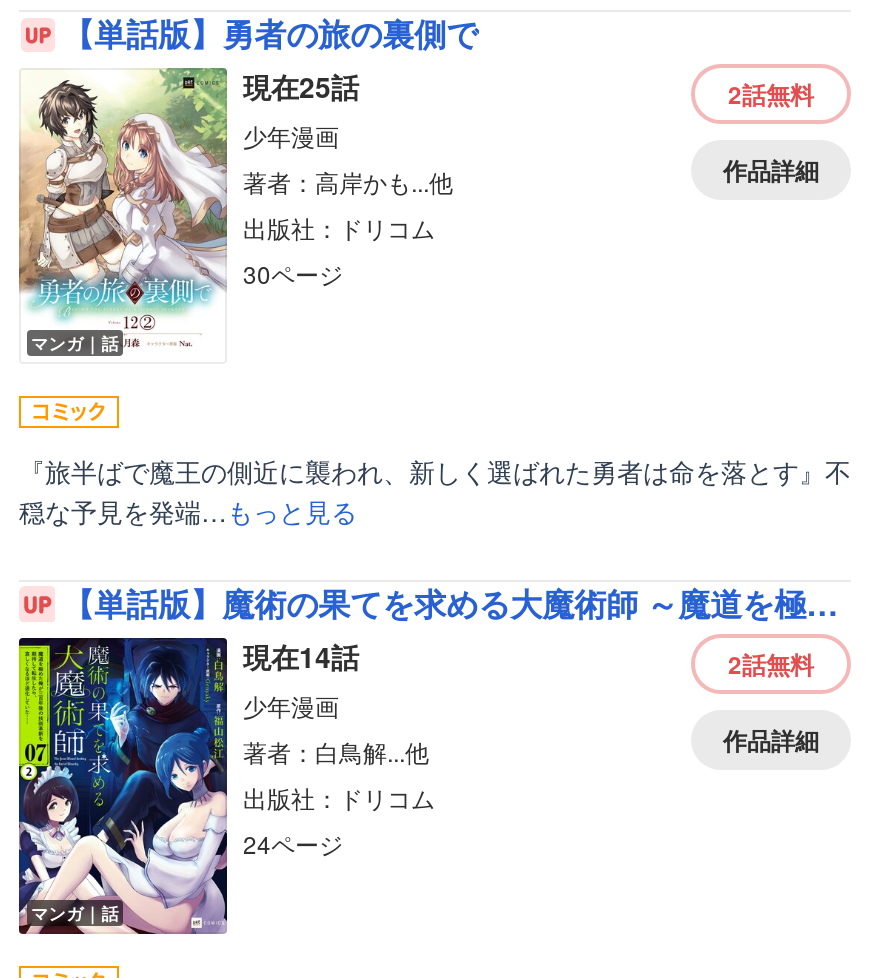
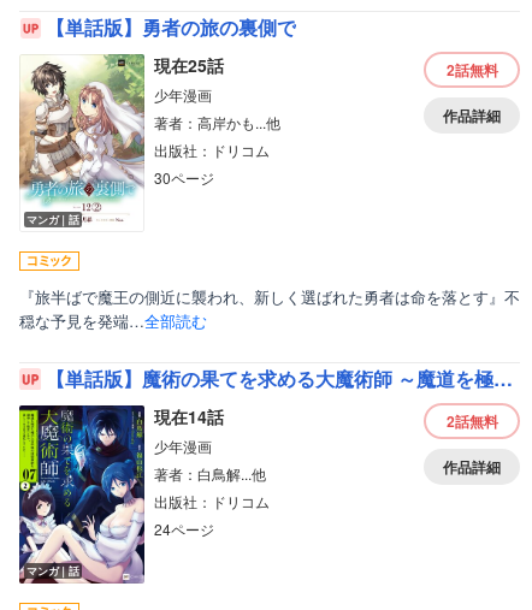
- 穏な予見を発端…もっと見る
+ 穏な予見を発端…全部読む
